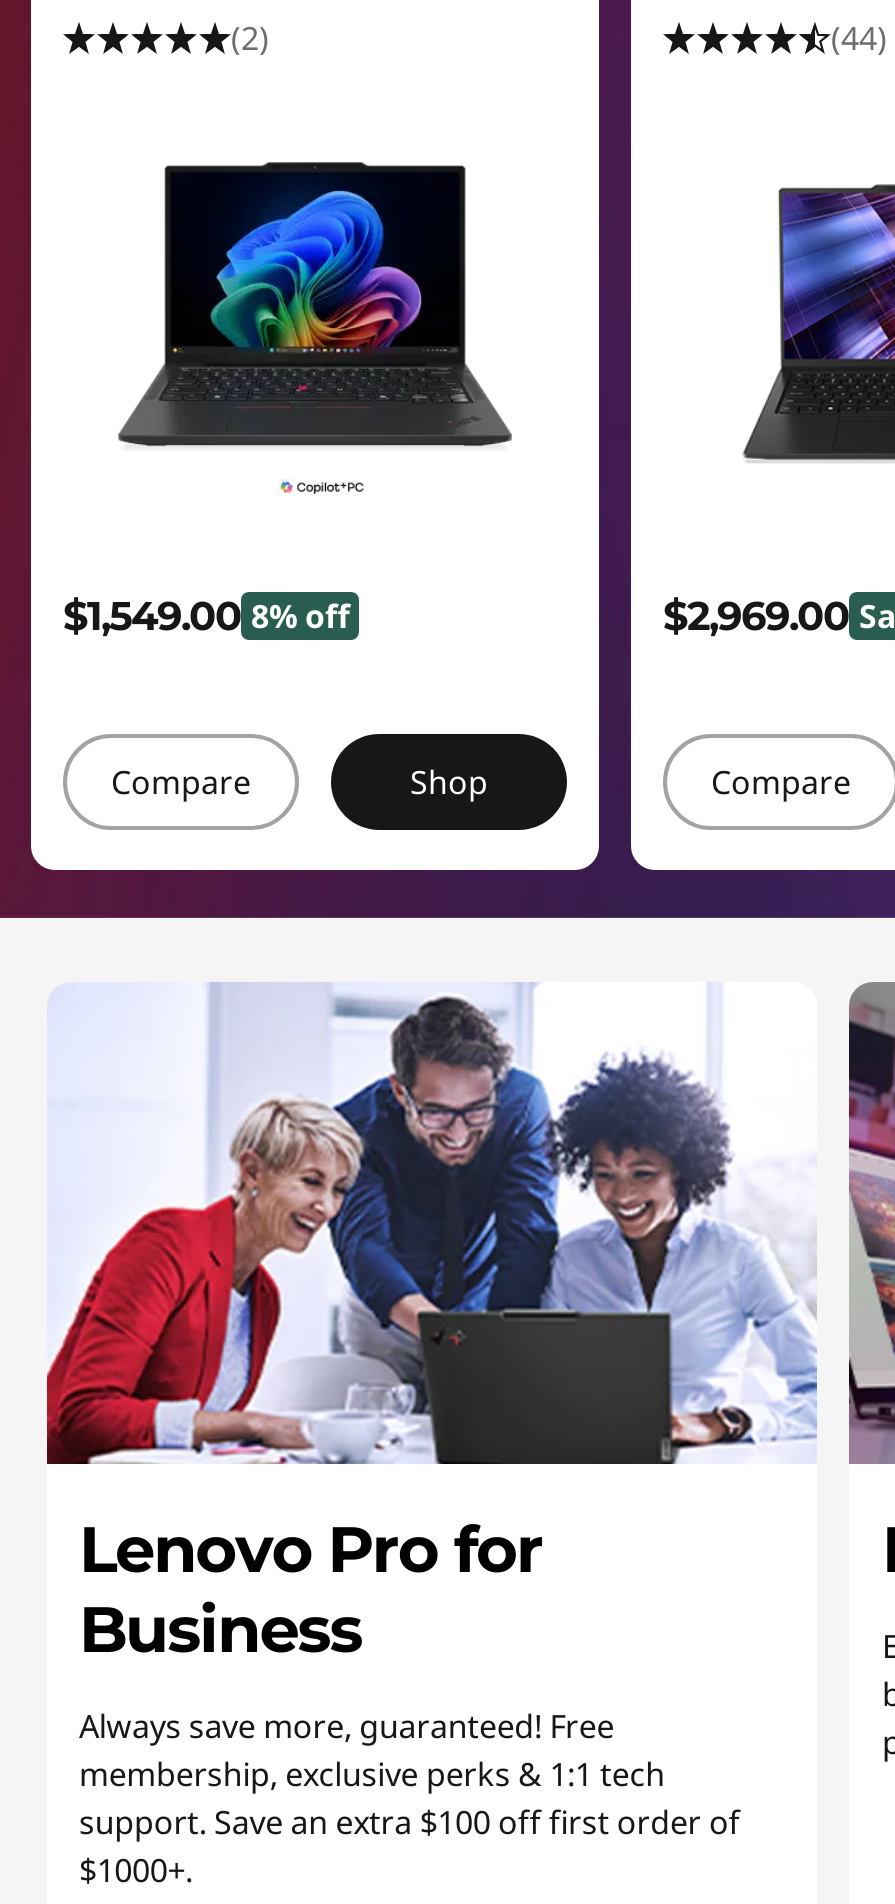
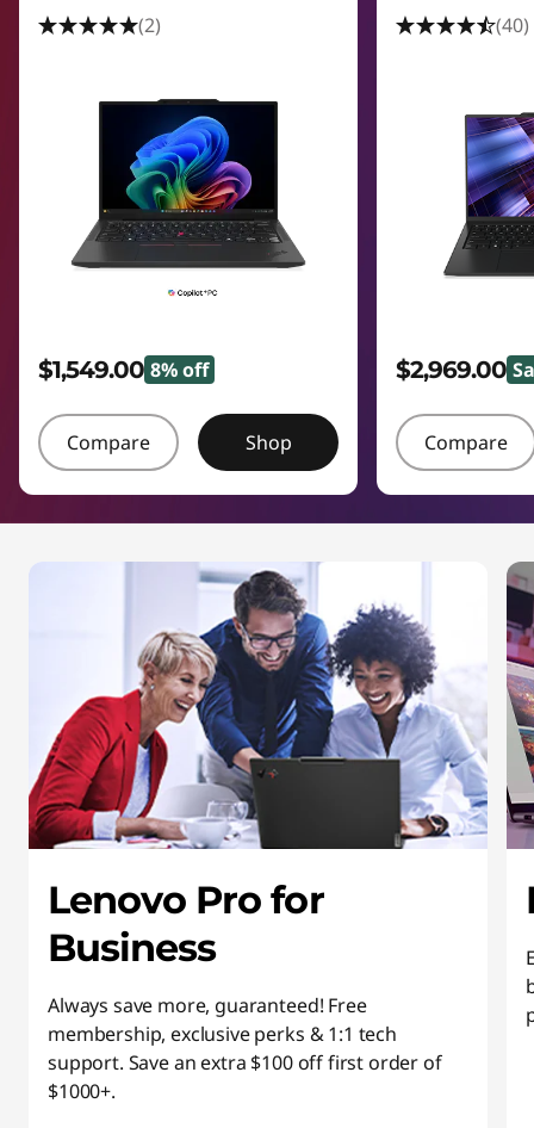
- (44)
+ (40)
